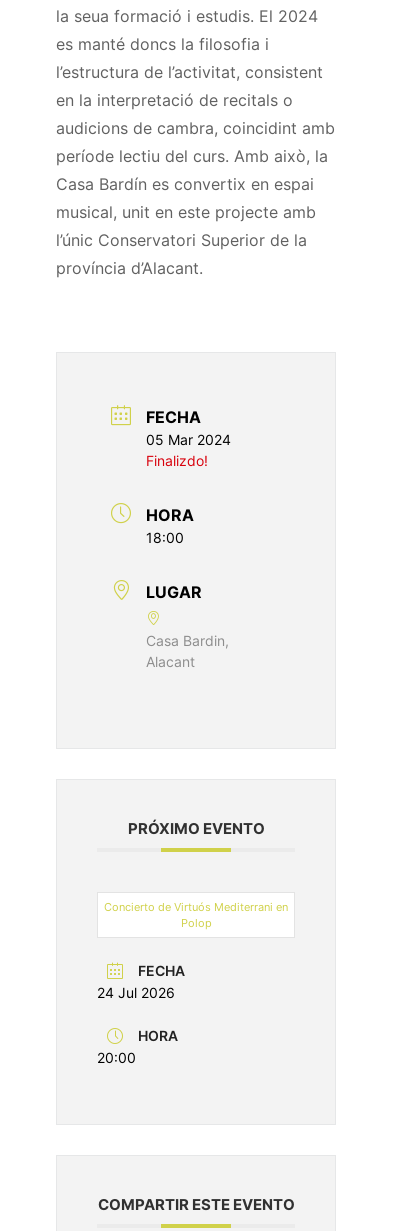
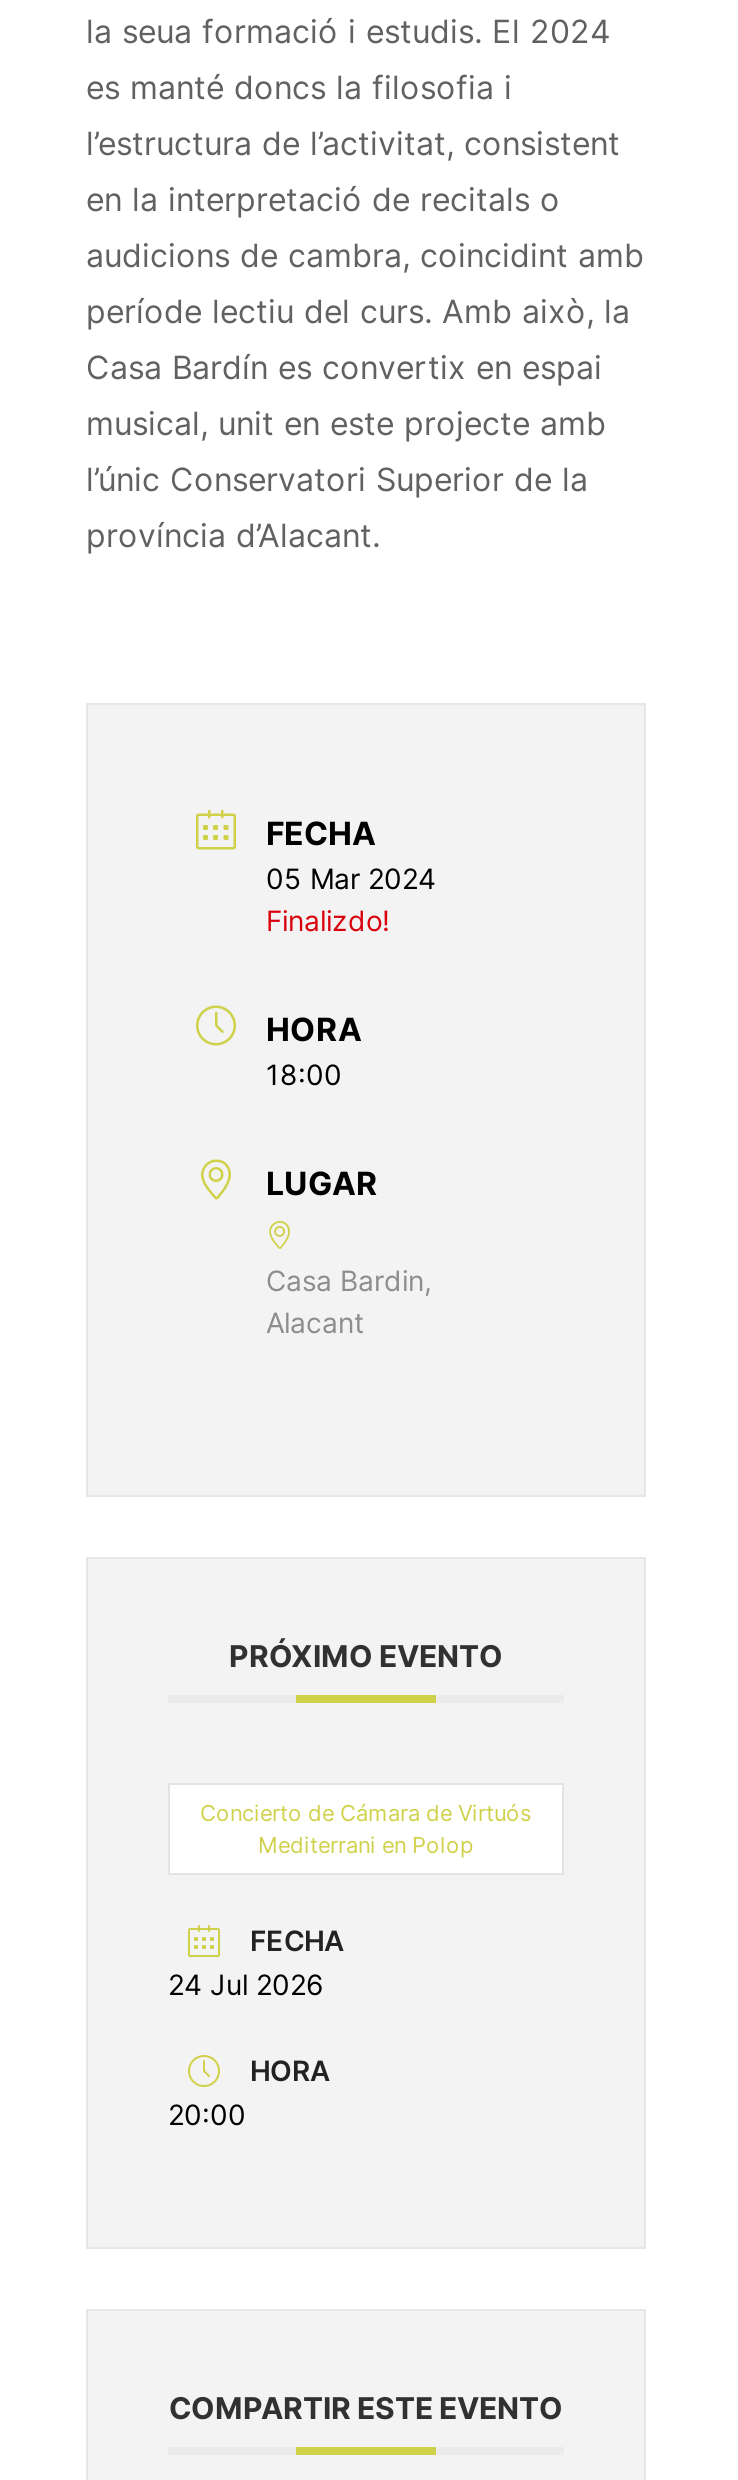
- Concierto de Virtuós Mediterrani en
- Polop
+ Concierto de Cámara de Virtuós
+ Mediterrani en Polop
